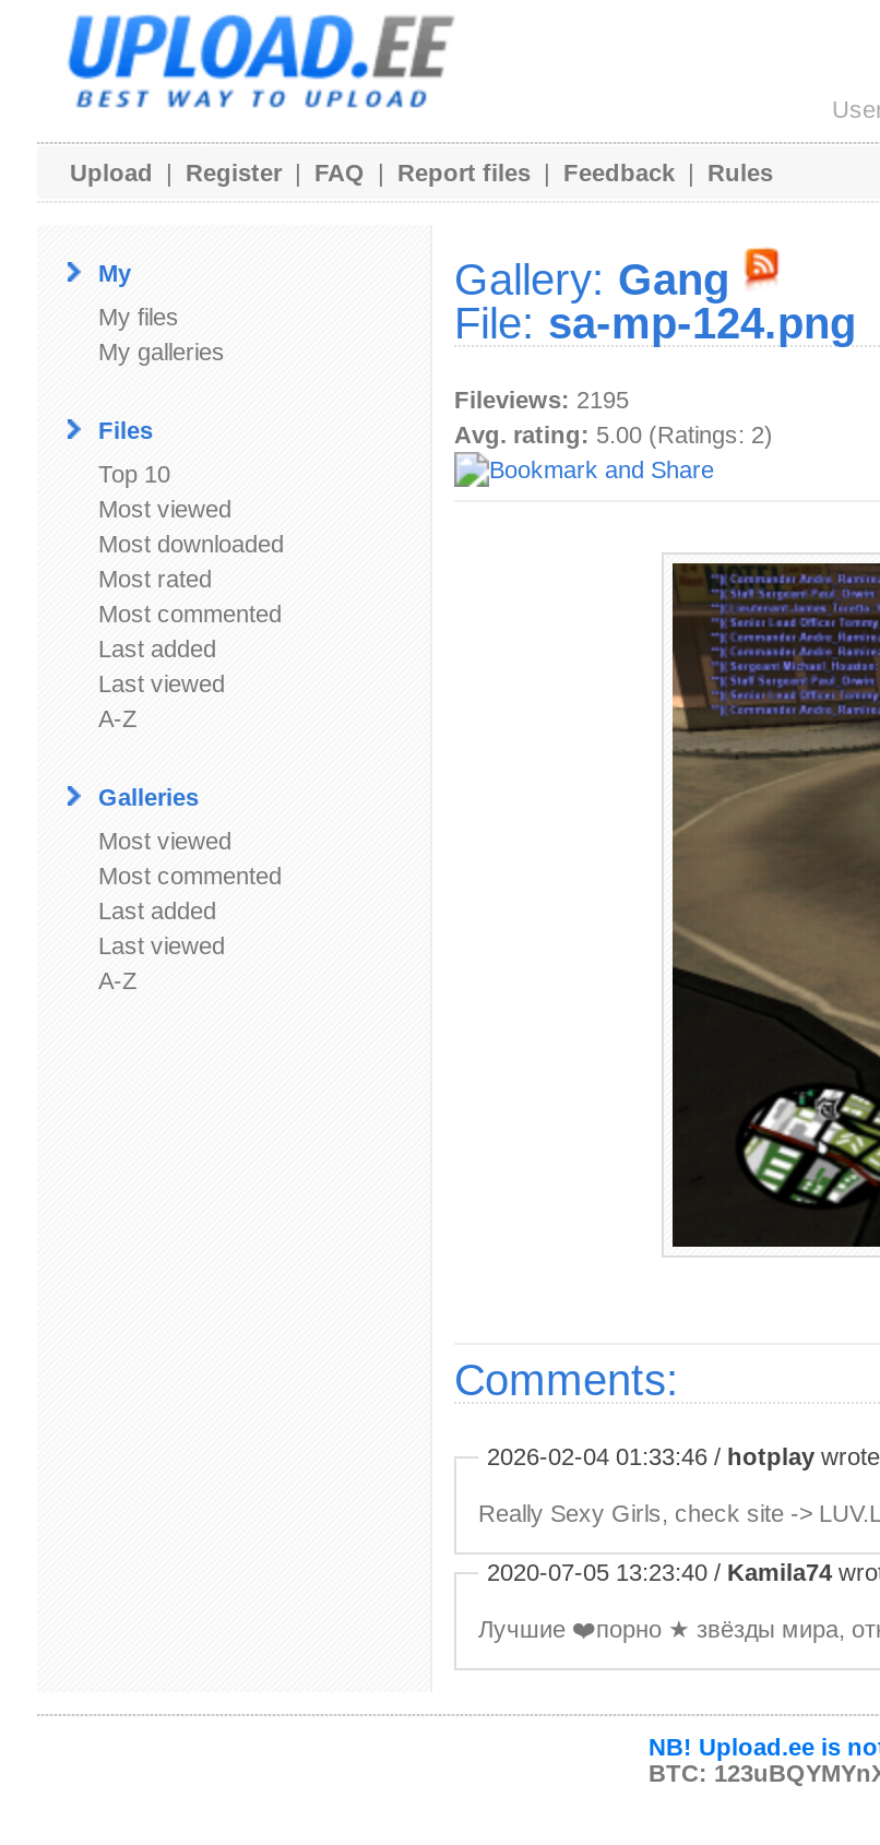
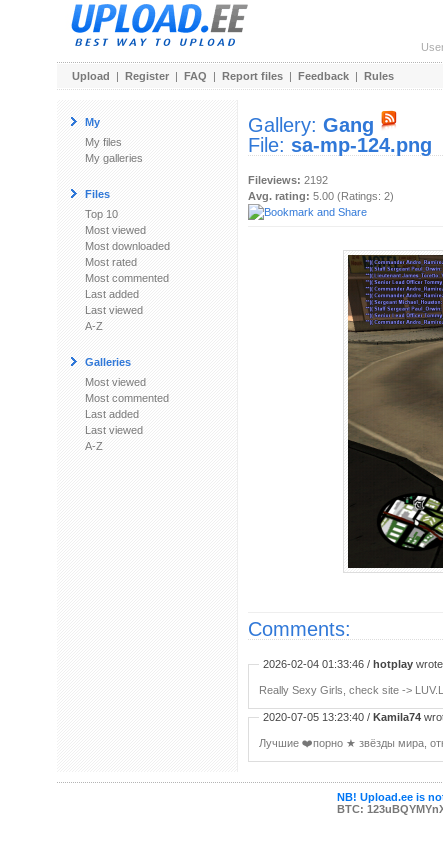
- Fileviews: 2195
+ Fileviews: 2192
